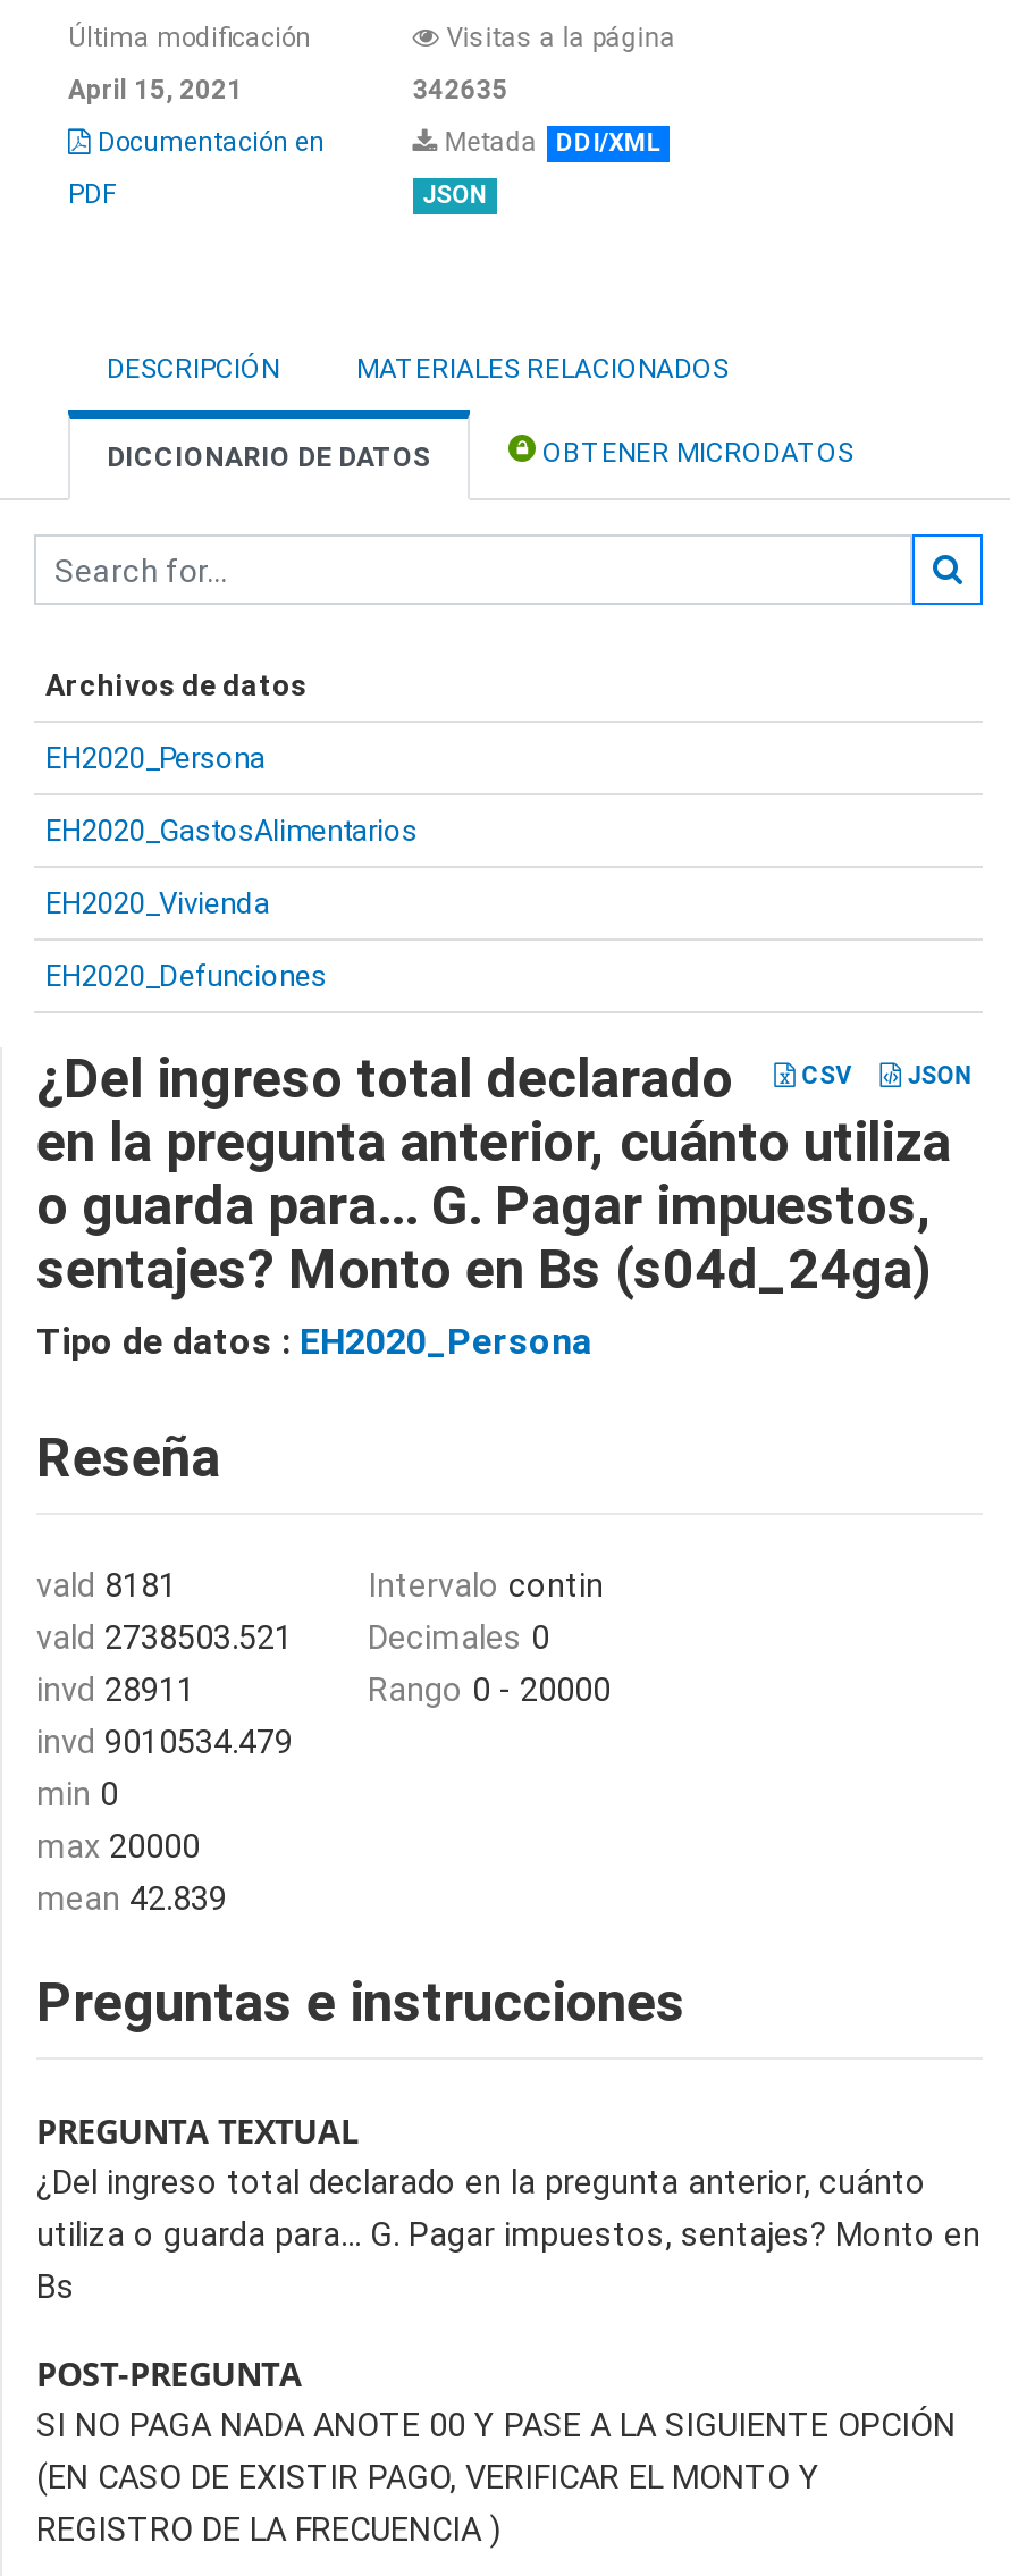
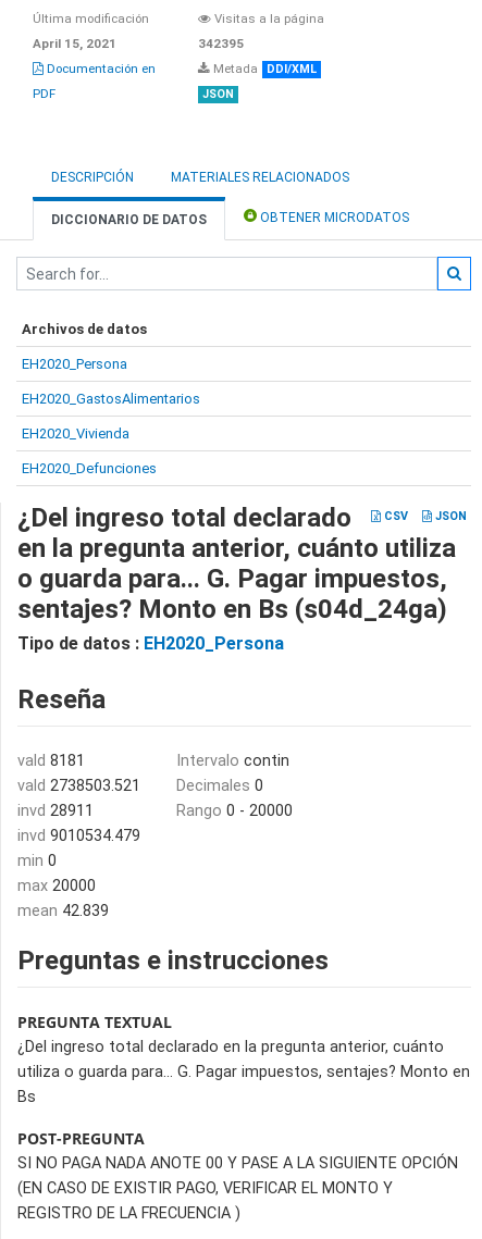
- 342635
+ 342395
